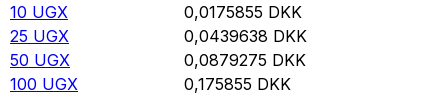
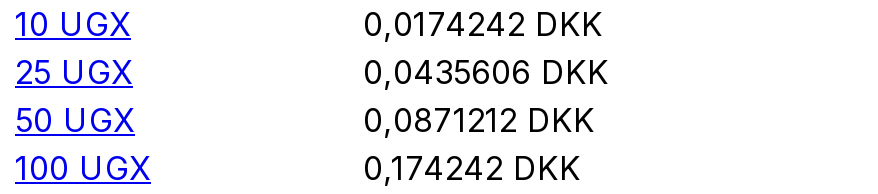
- 0,0175855 DKK
+ 0,0174242 DKK

- 0,0439638 DKK
+ 0,0435606 DKK

- 0,0879275 DKK
+ 0,0871212 DKK

- 0,175855 DKK
+ 0,174242 DKK
